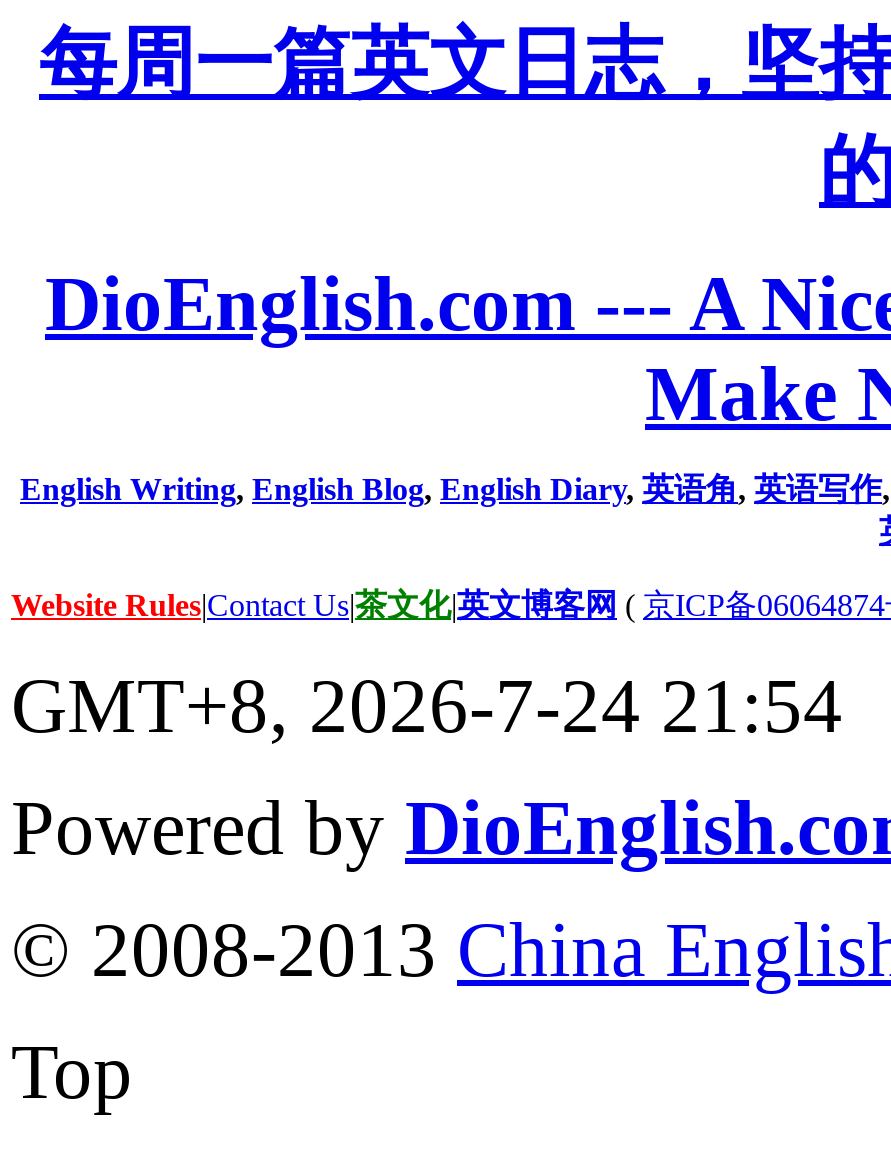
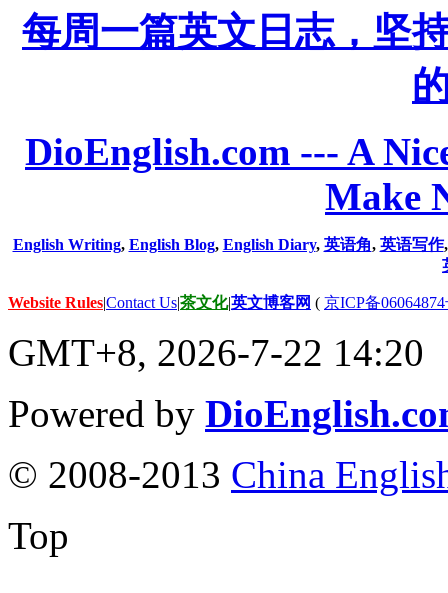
- GMT+8, 2026-7-24 21:54
+ GMT+8, 2026-7-22 14:20
